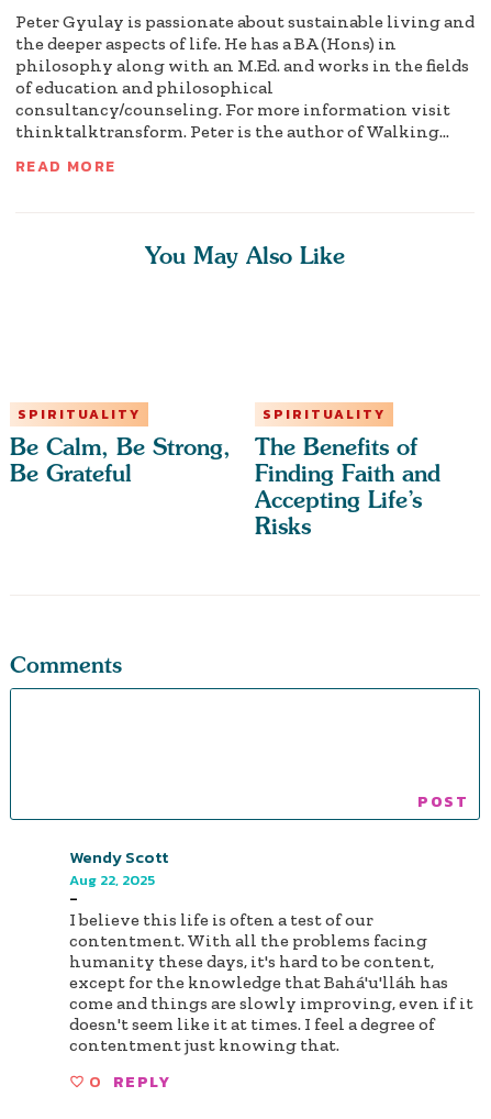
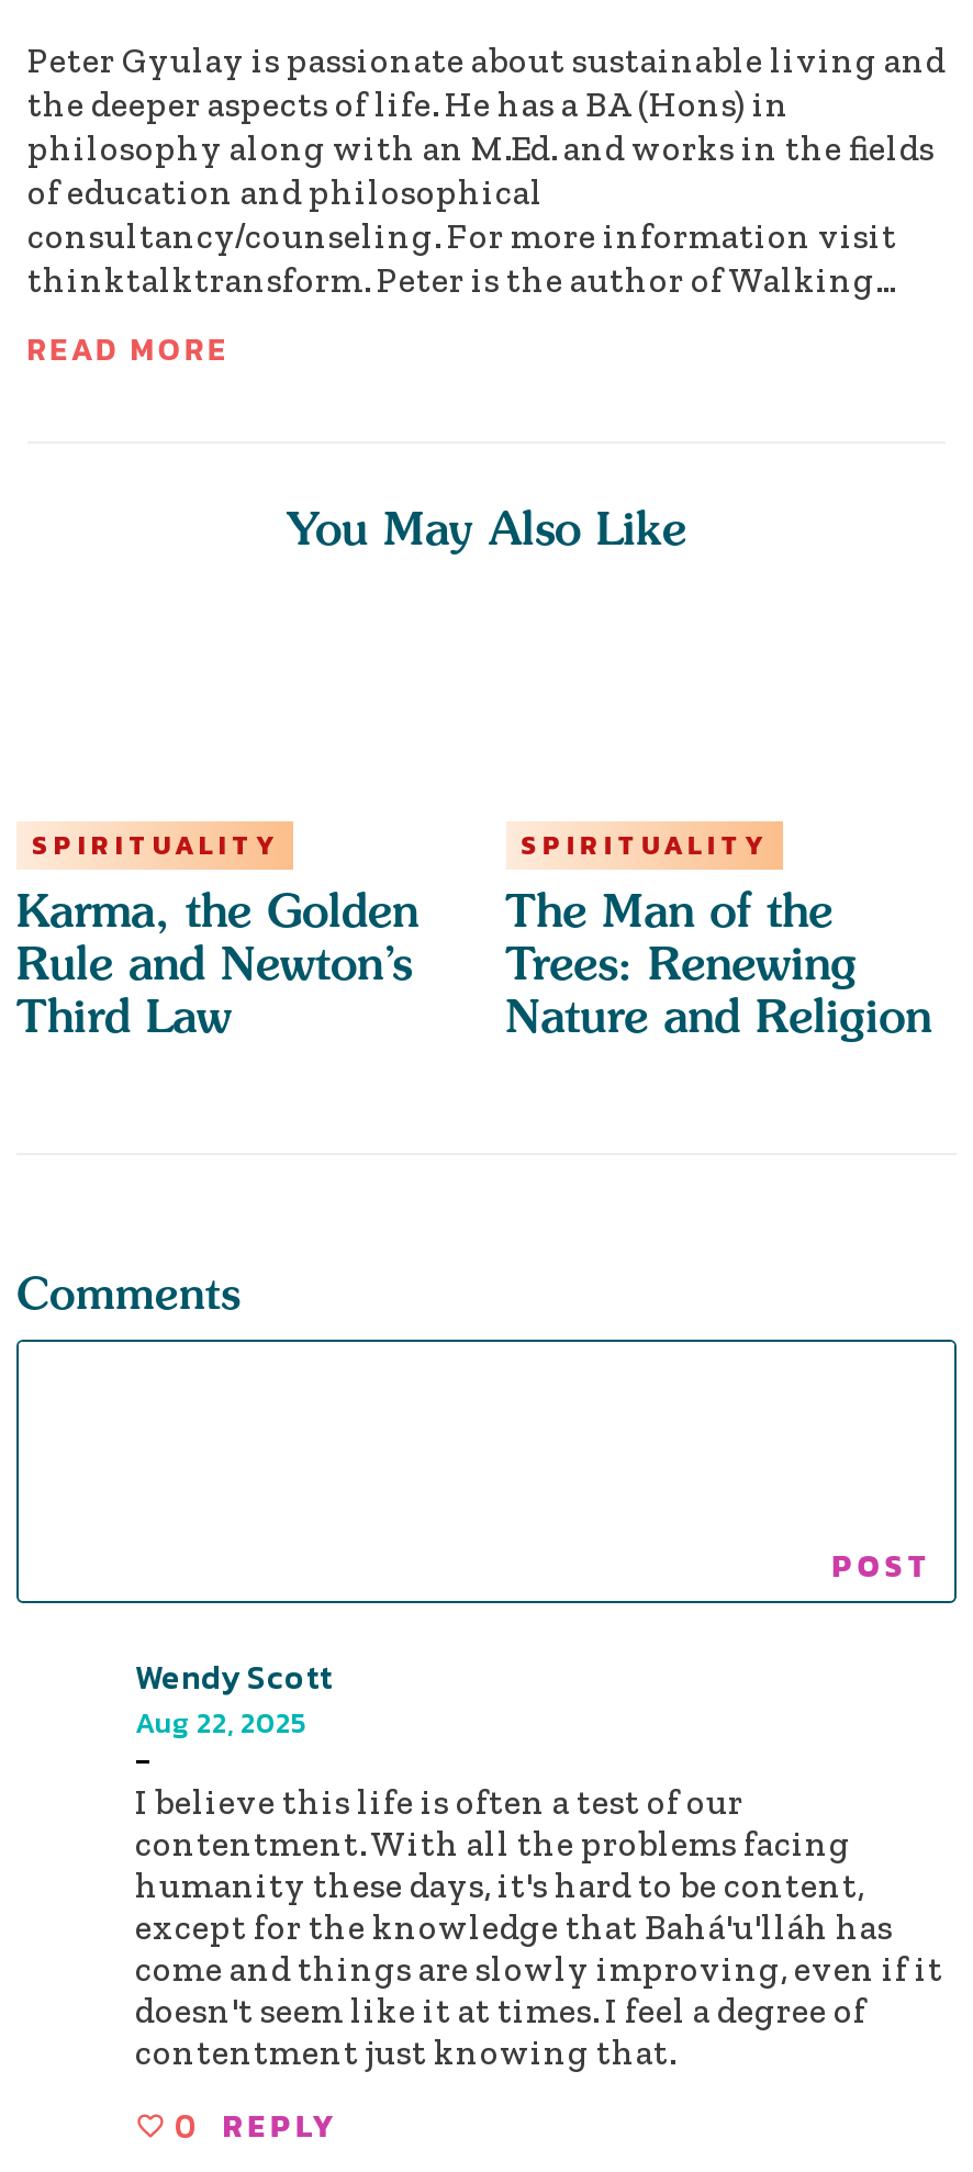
- Be Calm, Be Strong,
- Be Grateful
+ Karma, the Golden
+ Rule and Newton’s
+ Third Law

- The Benefits of
- Finding Faith and
- Accepting Life’s
- Risks
+ The Man of the
+ Trees: Renewing
+ Nature and Religion
